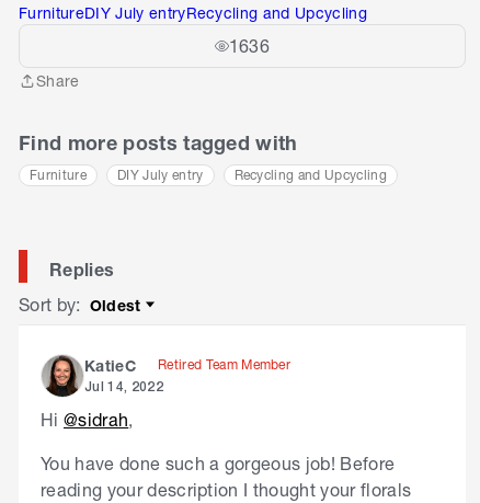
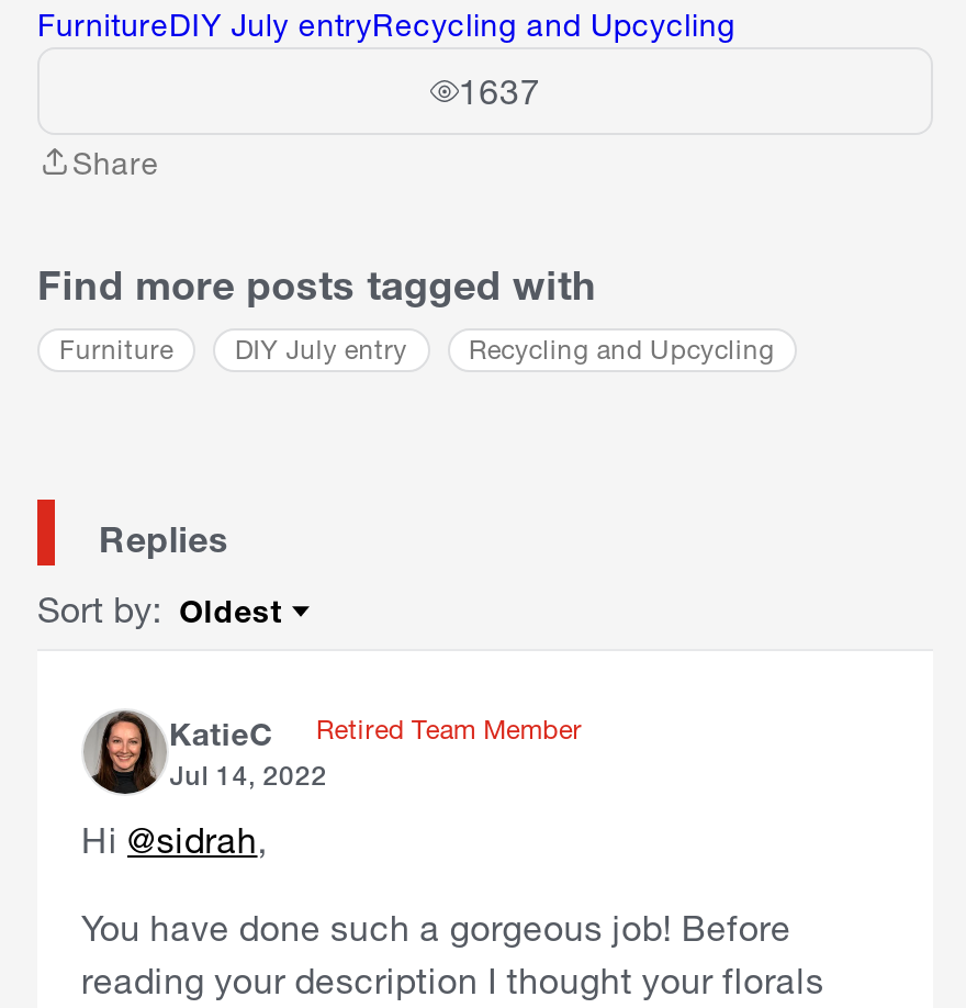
- 1636
+ 1637
